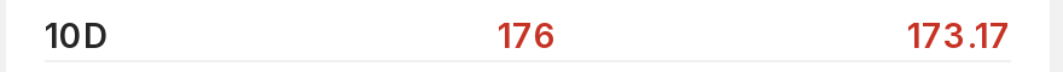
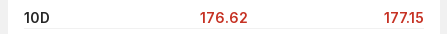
- 176
+ 176.62

- 173.17
+ 177.15
